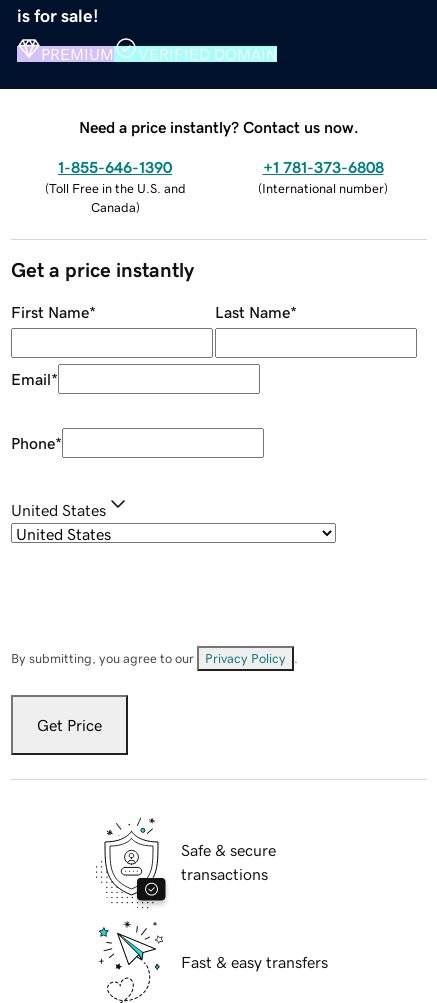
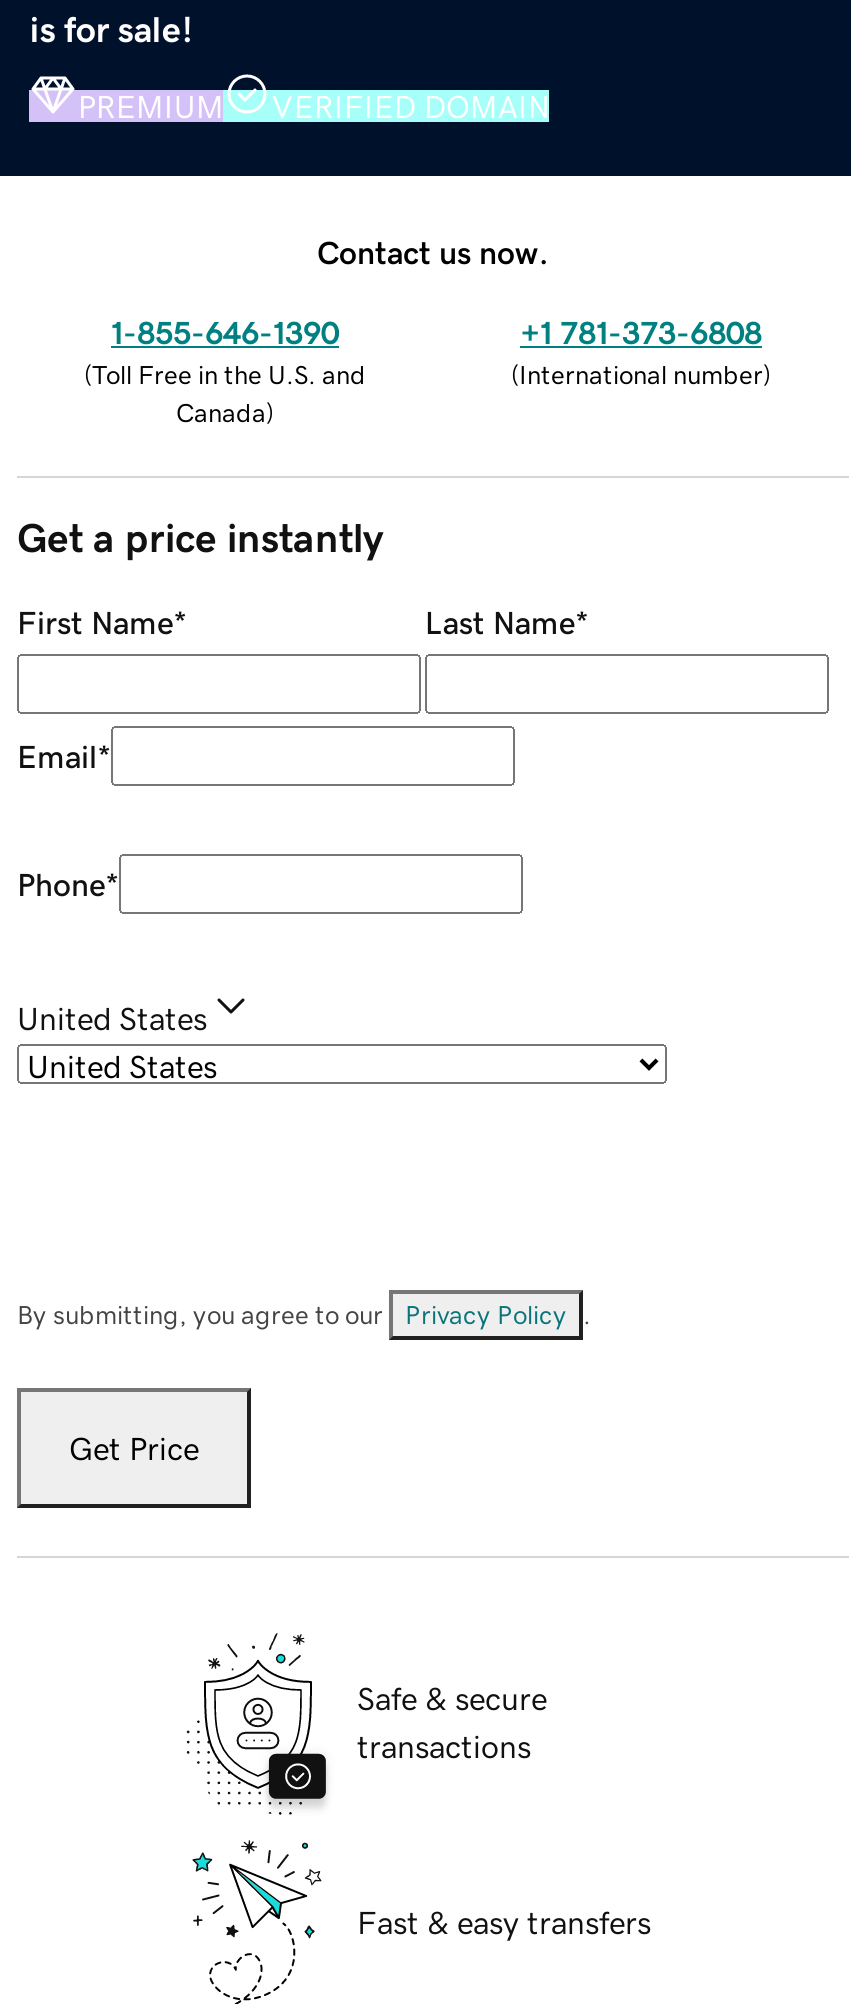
- Need a price instantly? Contact us now.
+ Contact us now.
